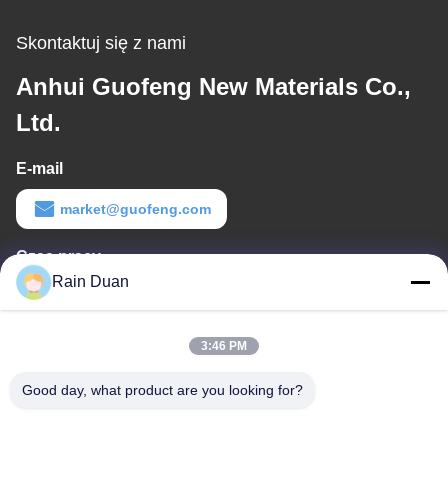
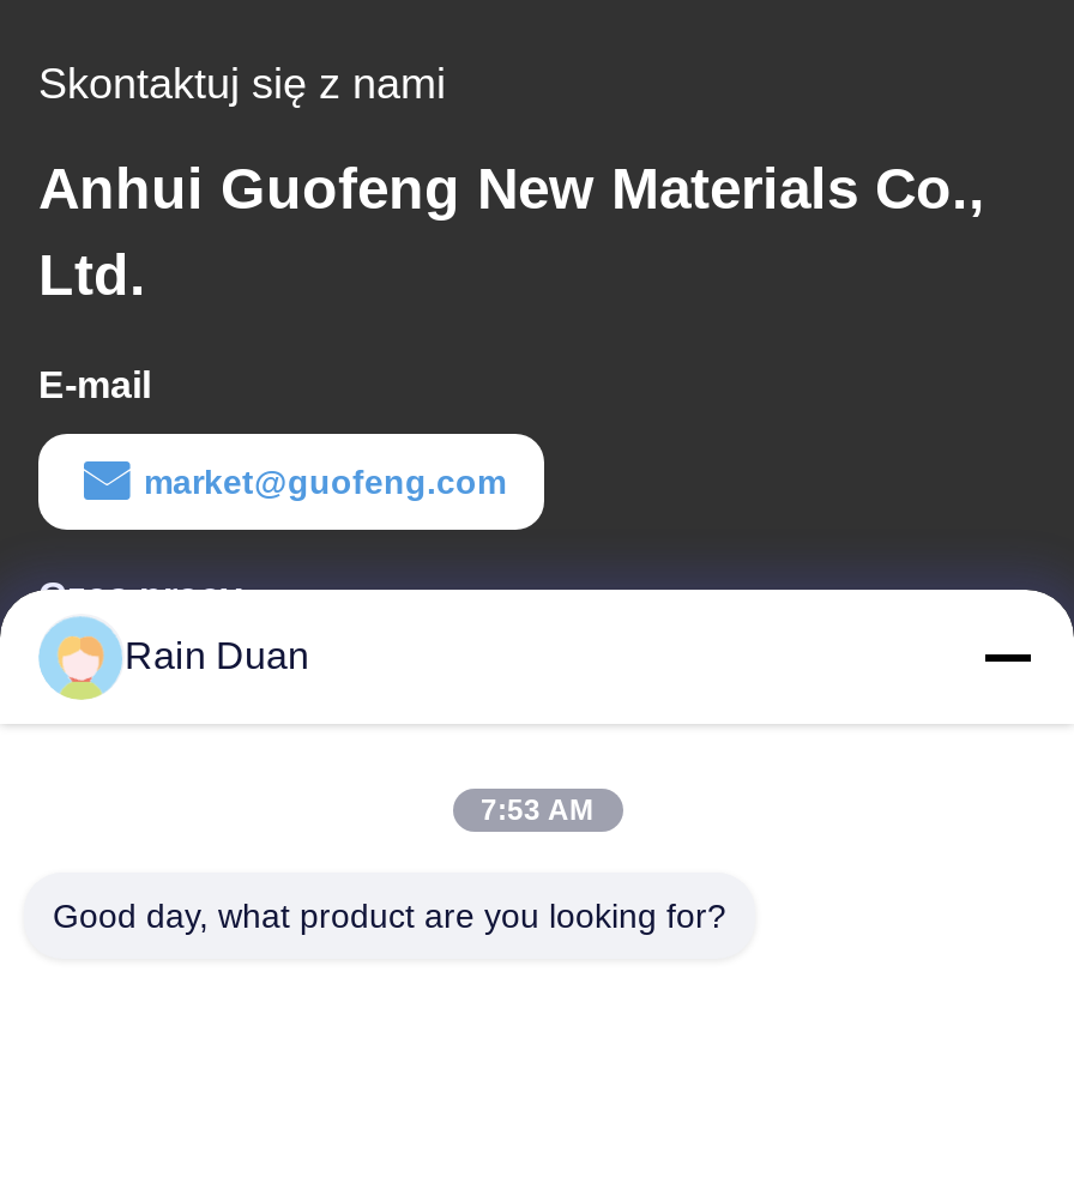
- 3:46 PM
+ 7:53 AM
